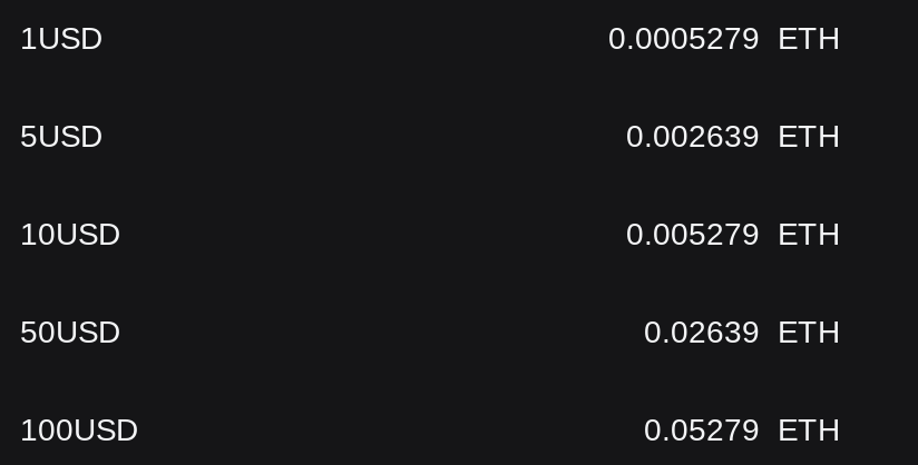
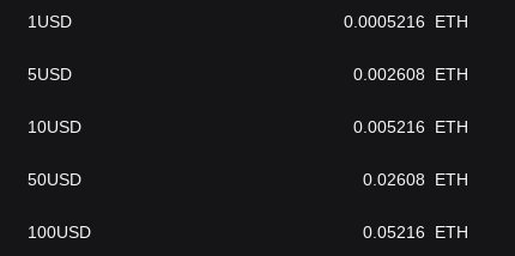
- 0.0005279 ETH
+ 0.0005216 ETH

- 0.002639 ETH
+ 0.002608 ETH

- 0.005279 ETH
+ 0.005216 ETH

- 0.02639 ETH
+ 0.02608 ETH

- 0.05279 ETH
+ 0.05216 ETH
